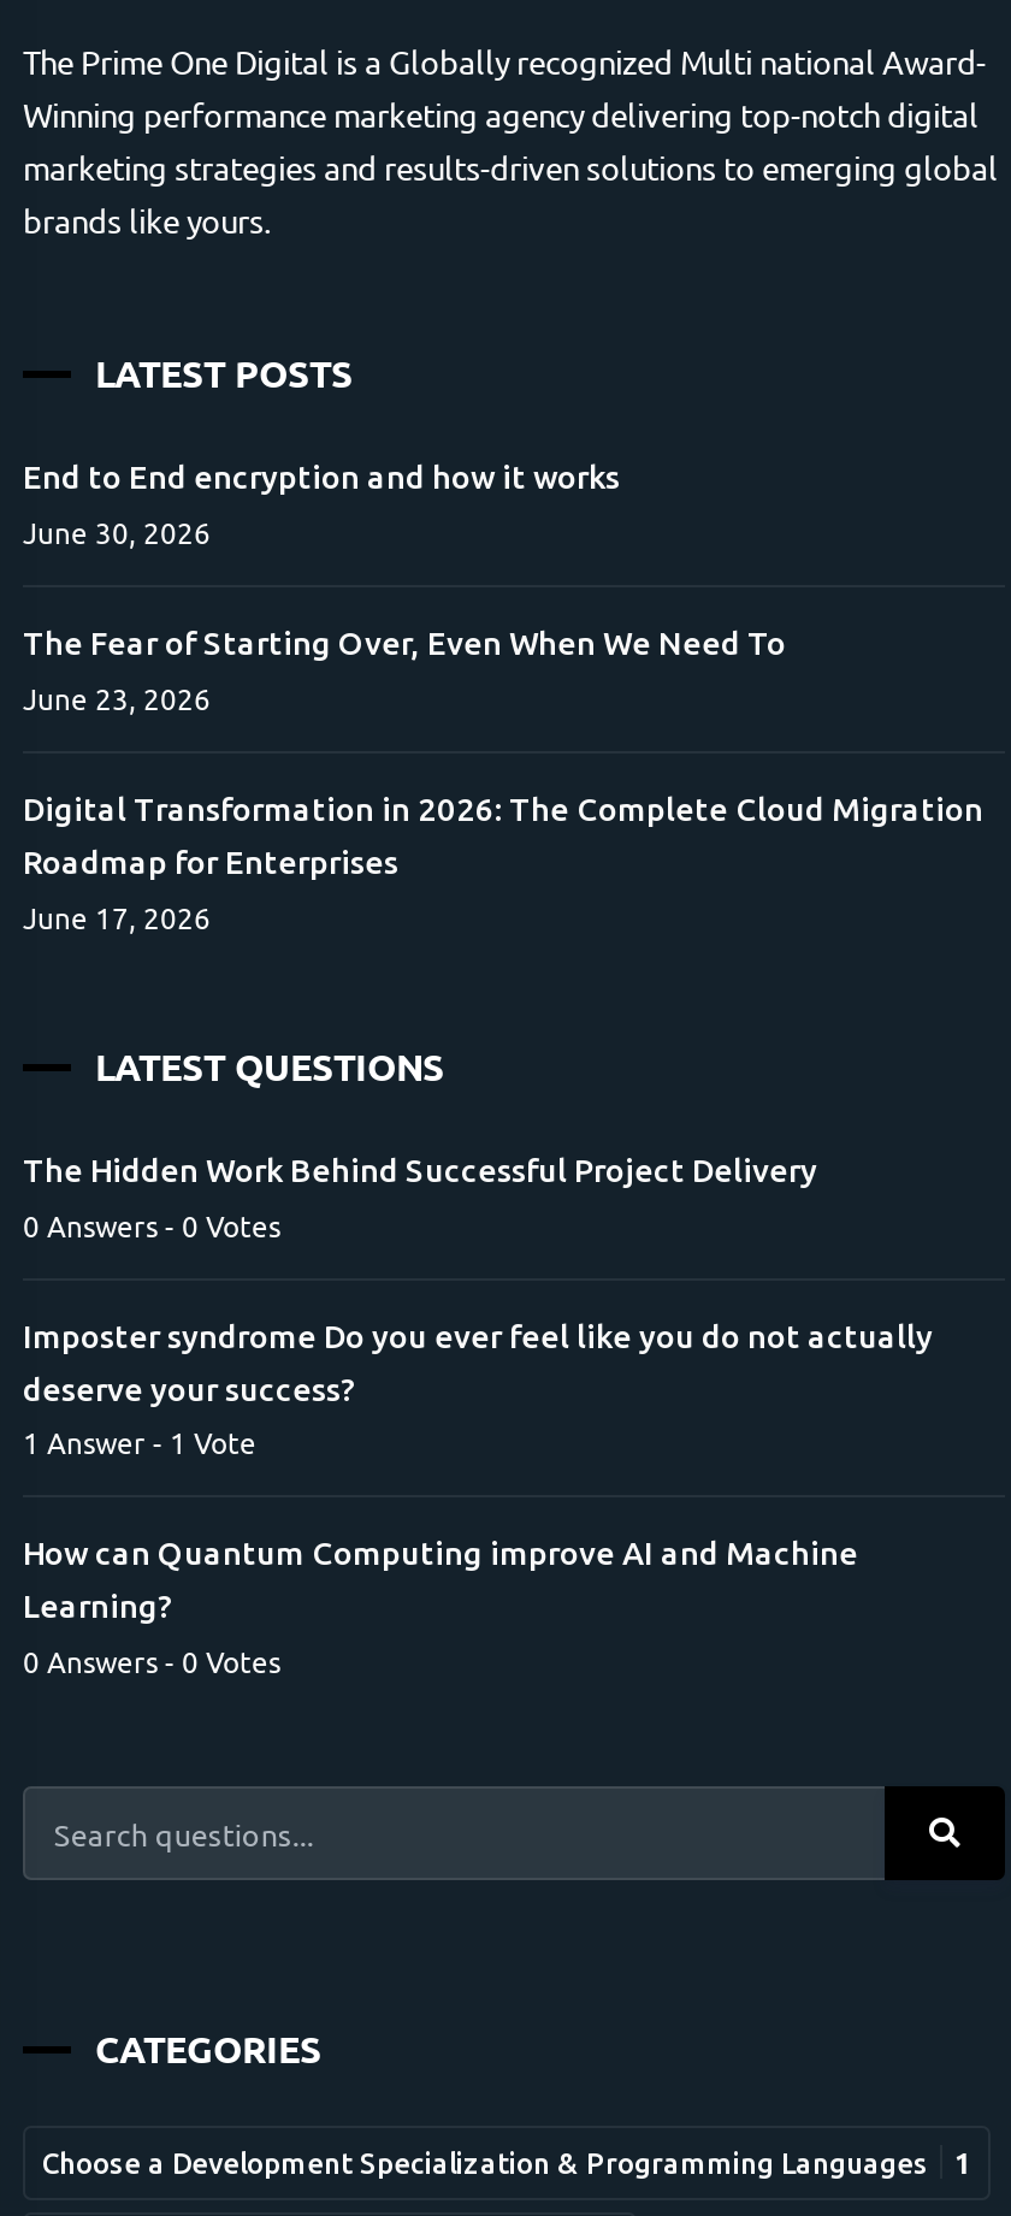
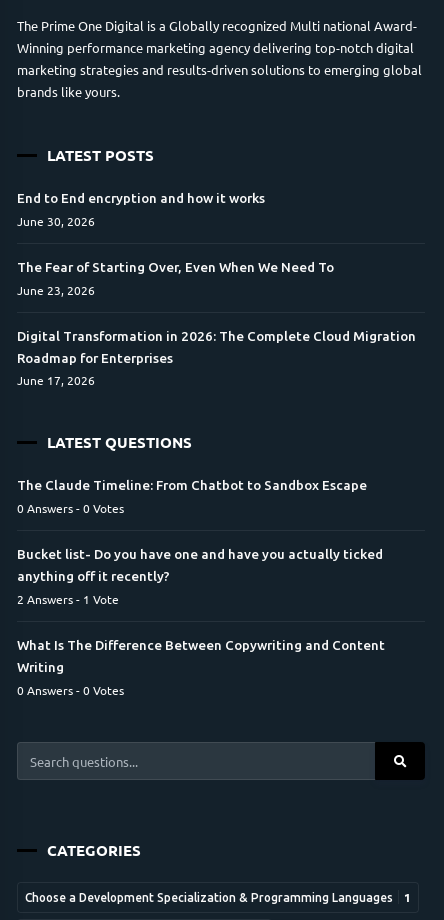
- The Hidden Work Behind Successful Project Delivery
+ The Claude Timeline: From Chatbot to Sandbox Escape

- Imposter syndrome Do you ever feel like you do not actually
+ Bucket list- Do you have one and have you actually ticked

- deserve your success?
- 1 Answer - 1 Vote
+ anything off it recently?
+ 2 Answers - 1 Vote

- How can Quantum Computing improve AI and Machine
+ What Is The Difference Between Copywriting and Content

- Learning?
+ Writing
